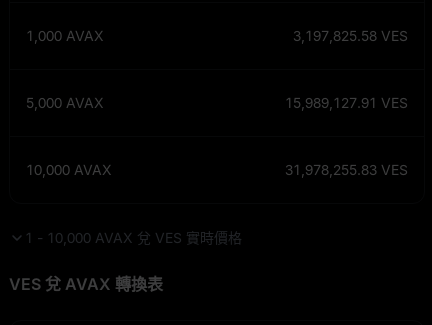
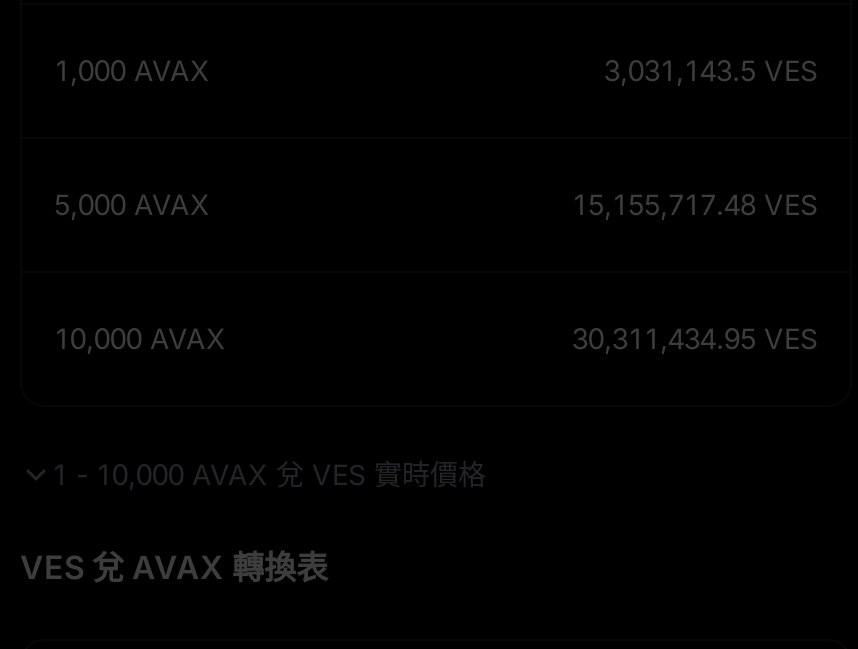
- 3,197,825.58 VES
+ 3,031,143.5 VES

- 15,989,127.91 VES
+ 15,155,717.48 VES

- 31,978,255.83 VES
+ 30,311,434.95 VES
